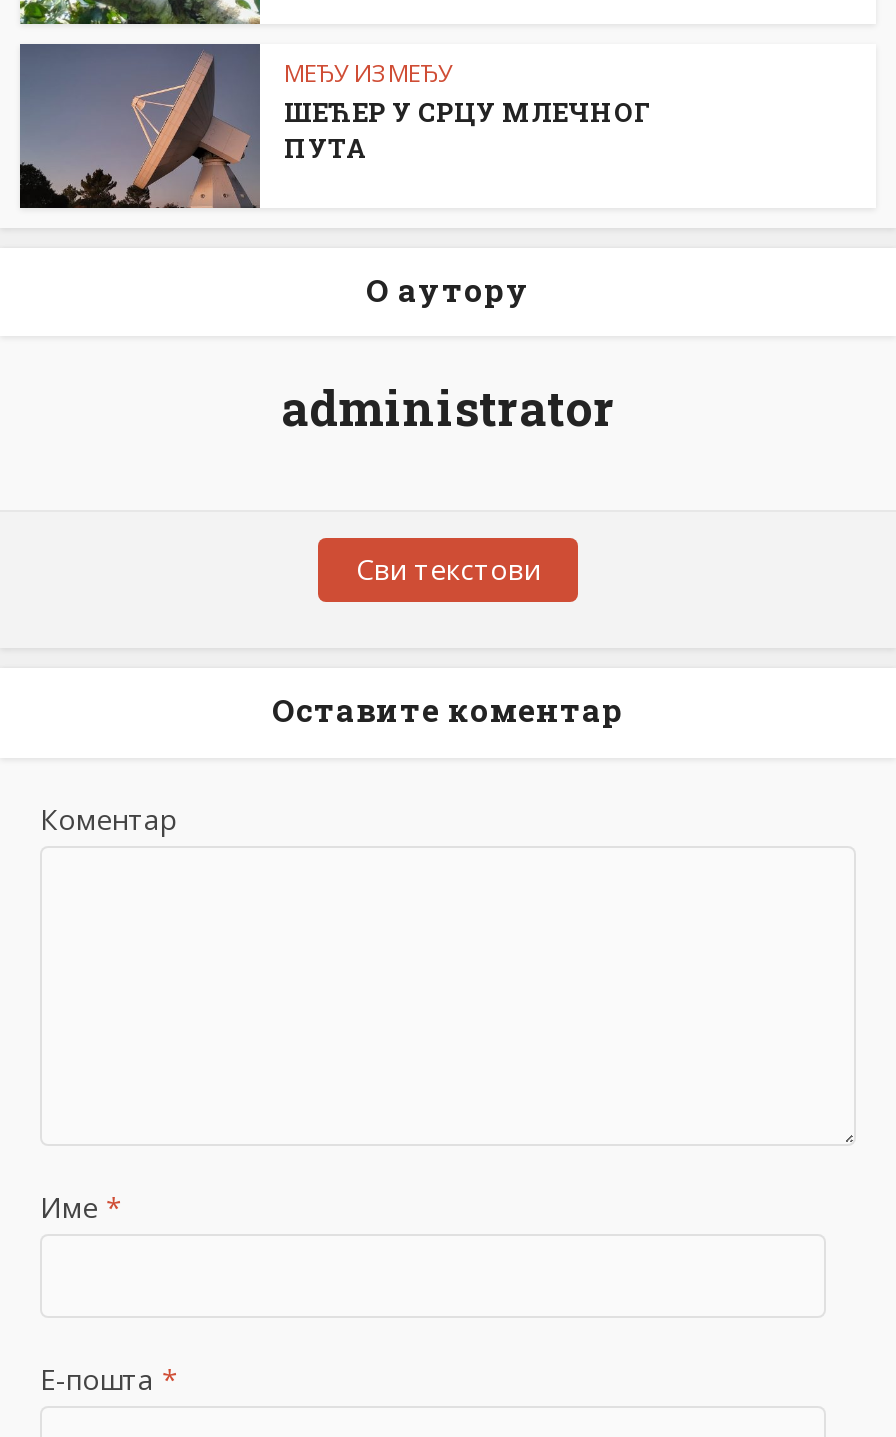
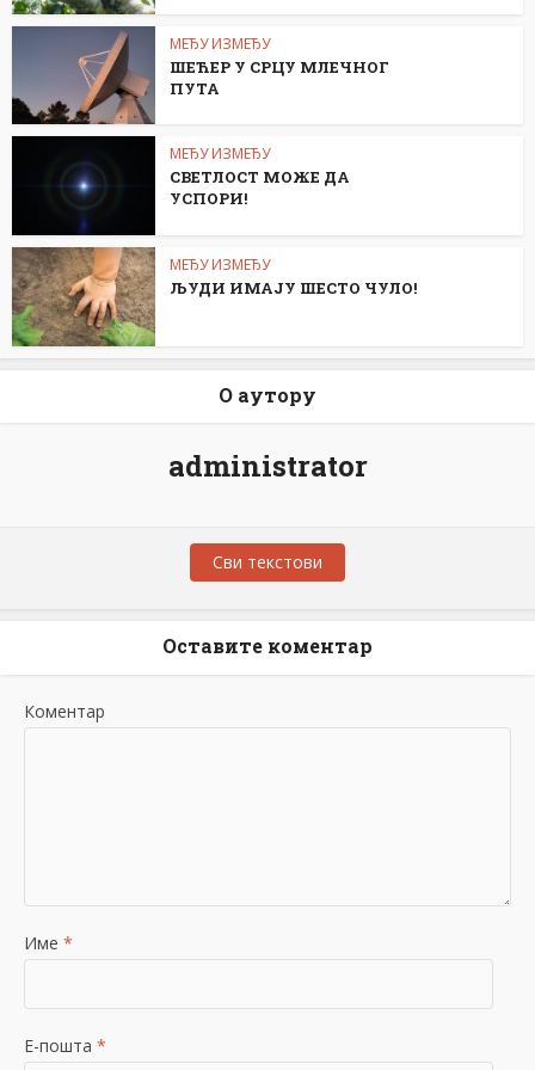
+ [image]
+ МЕЂУ ИЗМЕЂУ
+ СВЕТЛОСТ МОЖЕ ДА
+ УСПОРИ!
+ МЕЂУ ИЗМЕЂУ
+ ЉУДИ ИМАЈУ ШЕСТО ЧУЛО!

+ [image]
